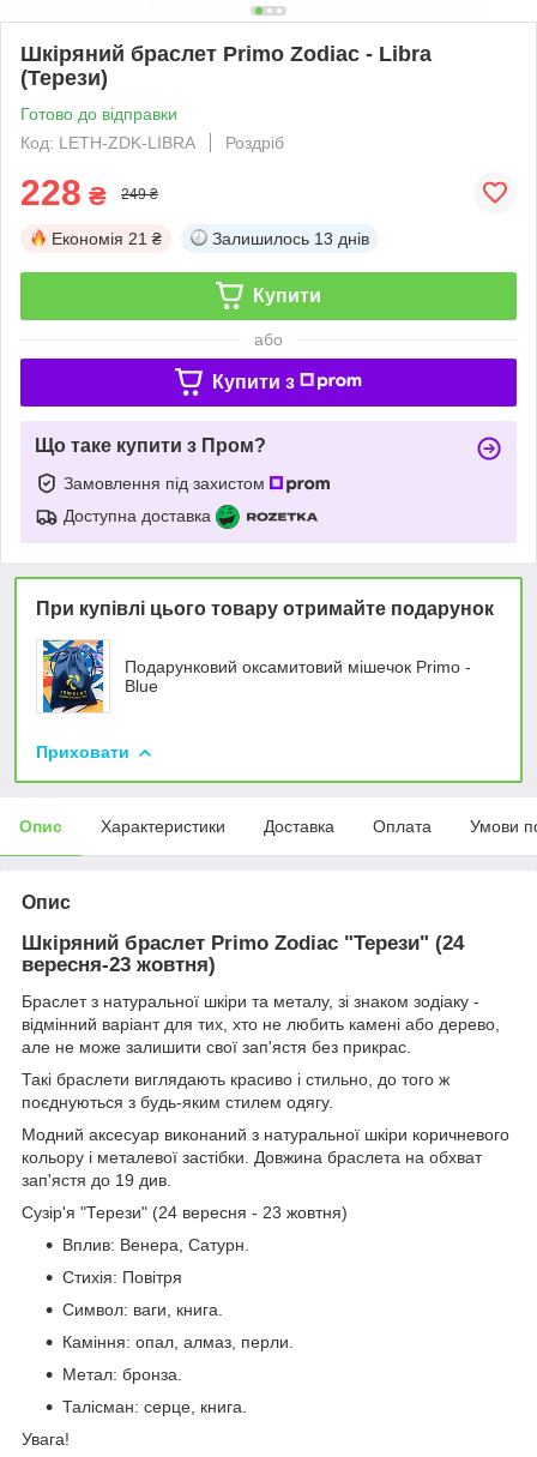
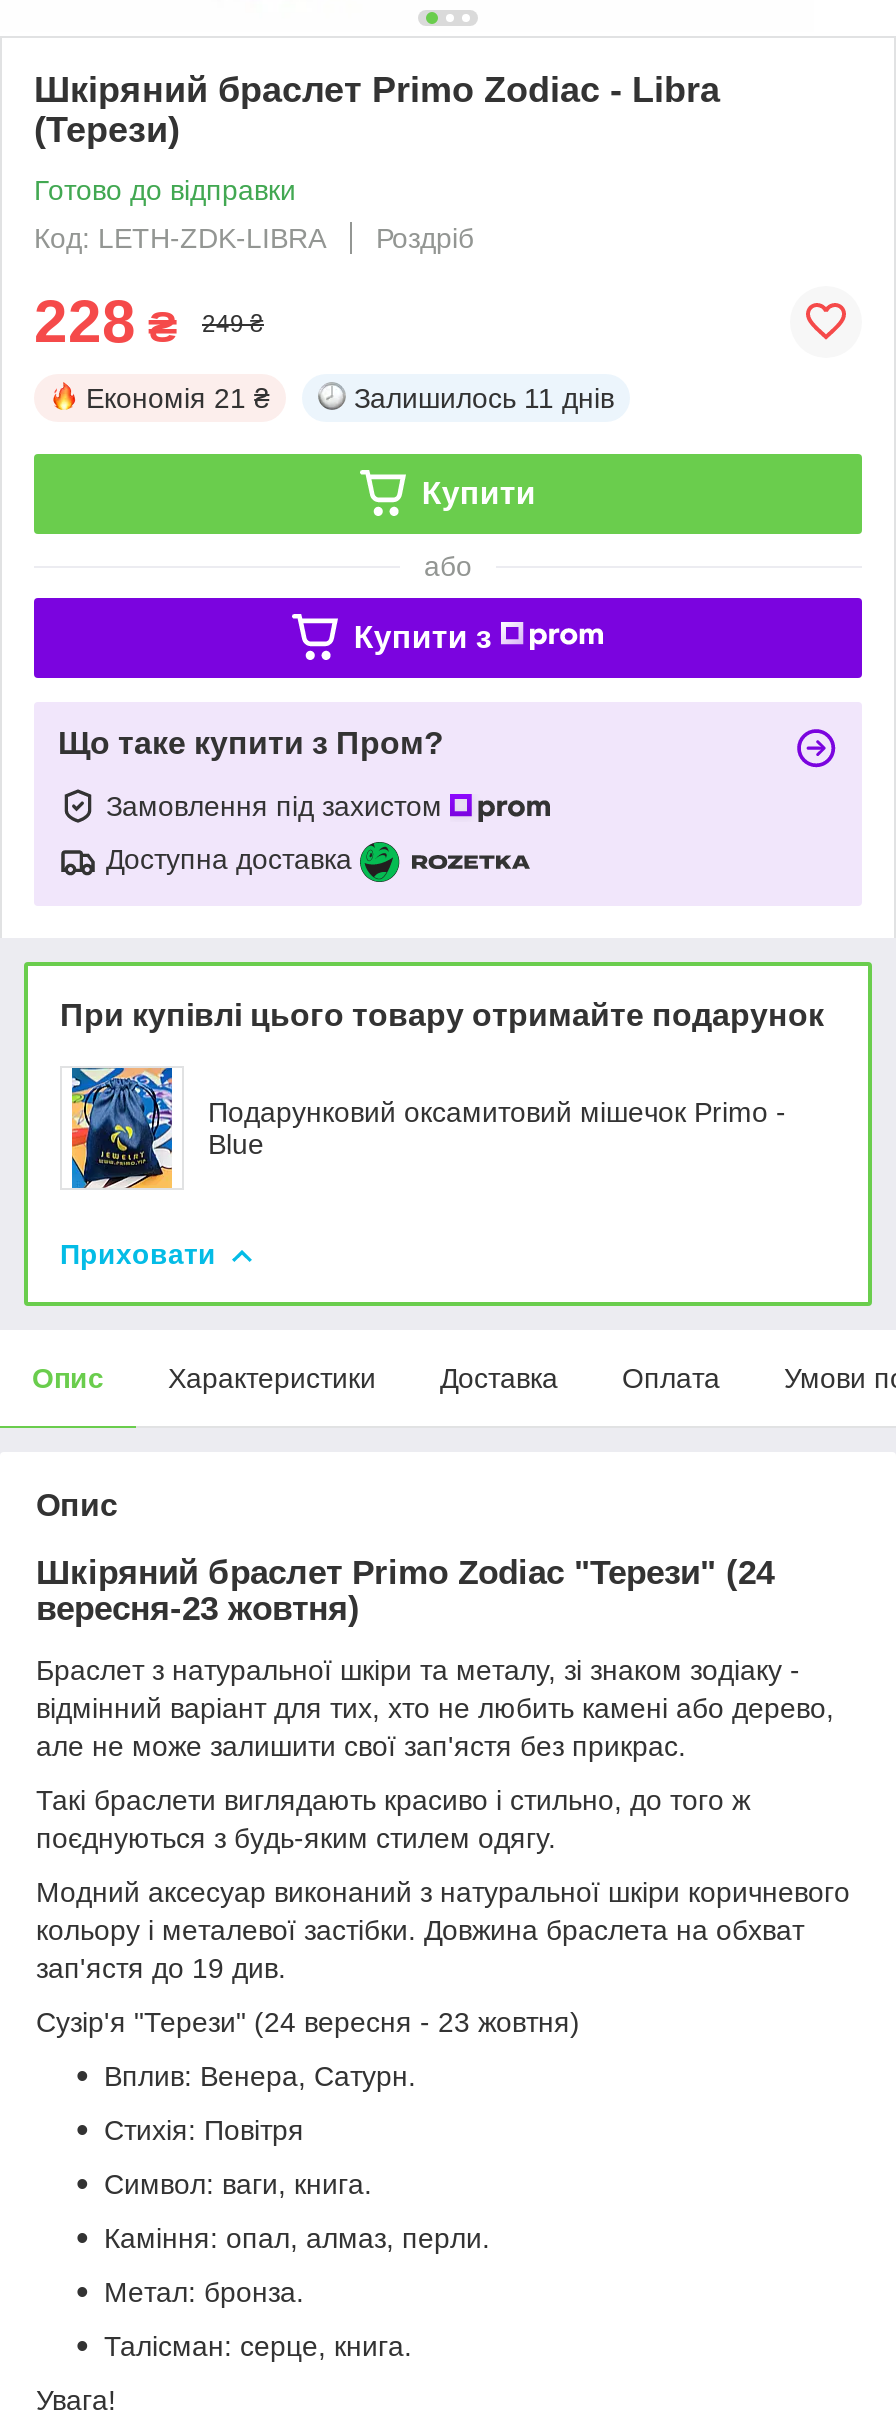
- Залишилось 13 днів
+ Залишилось 11 днів
